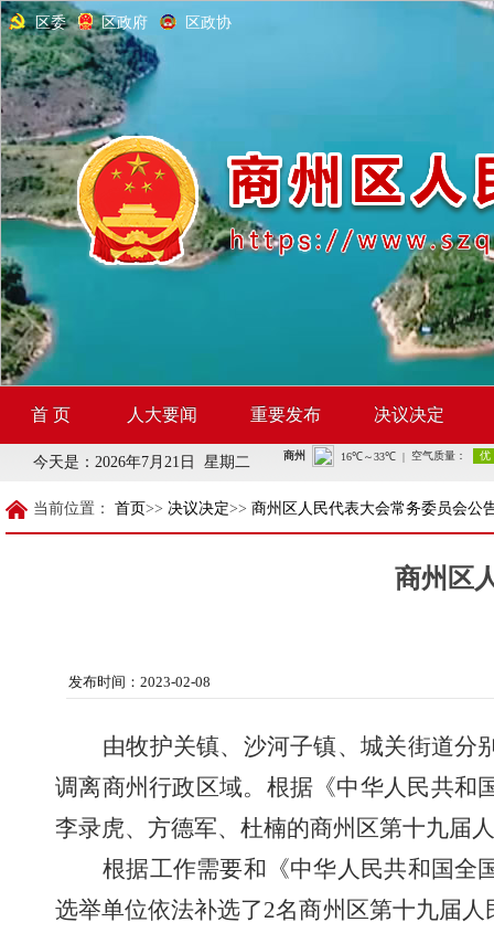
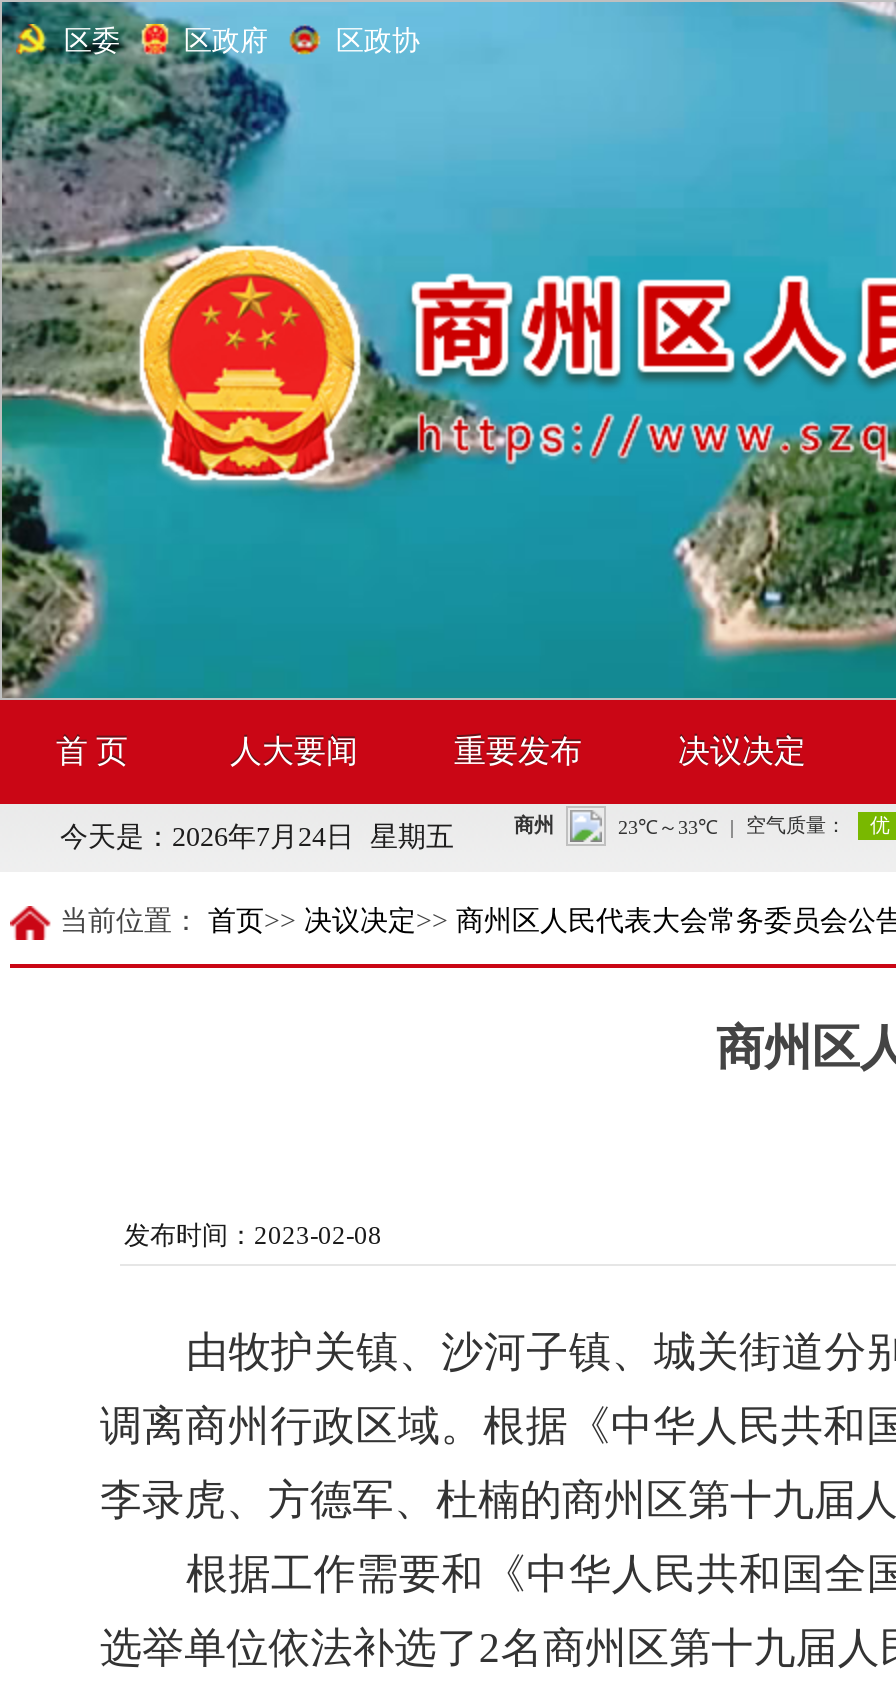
- 今天是：2026年7月21日 星期二
+ 今天是：2026年7月24日 星期五
